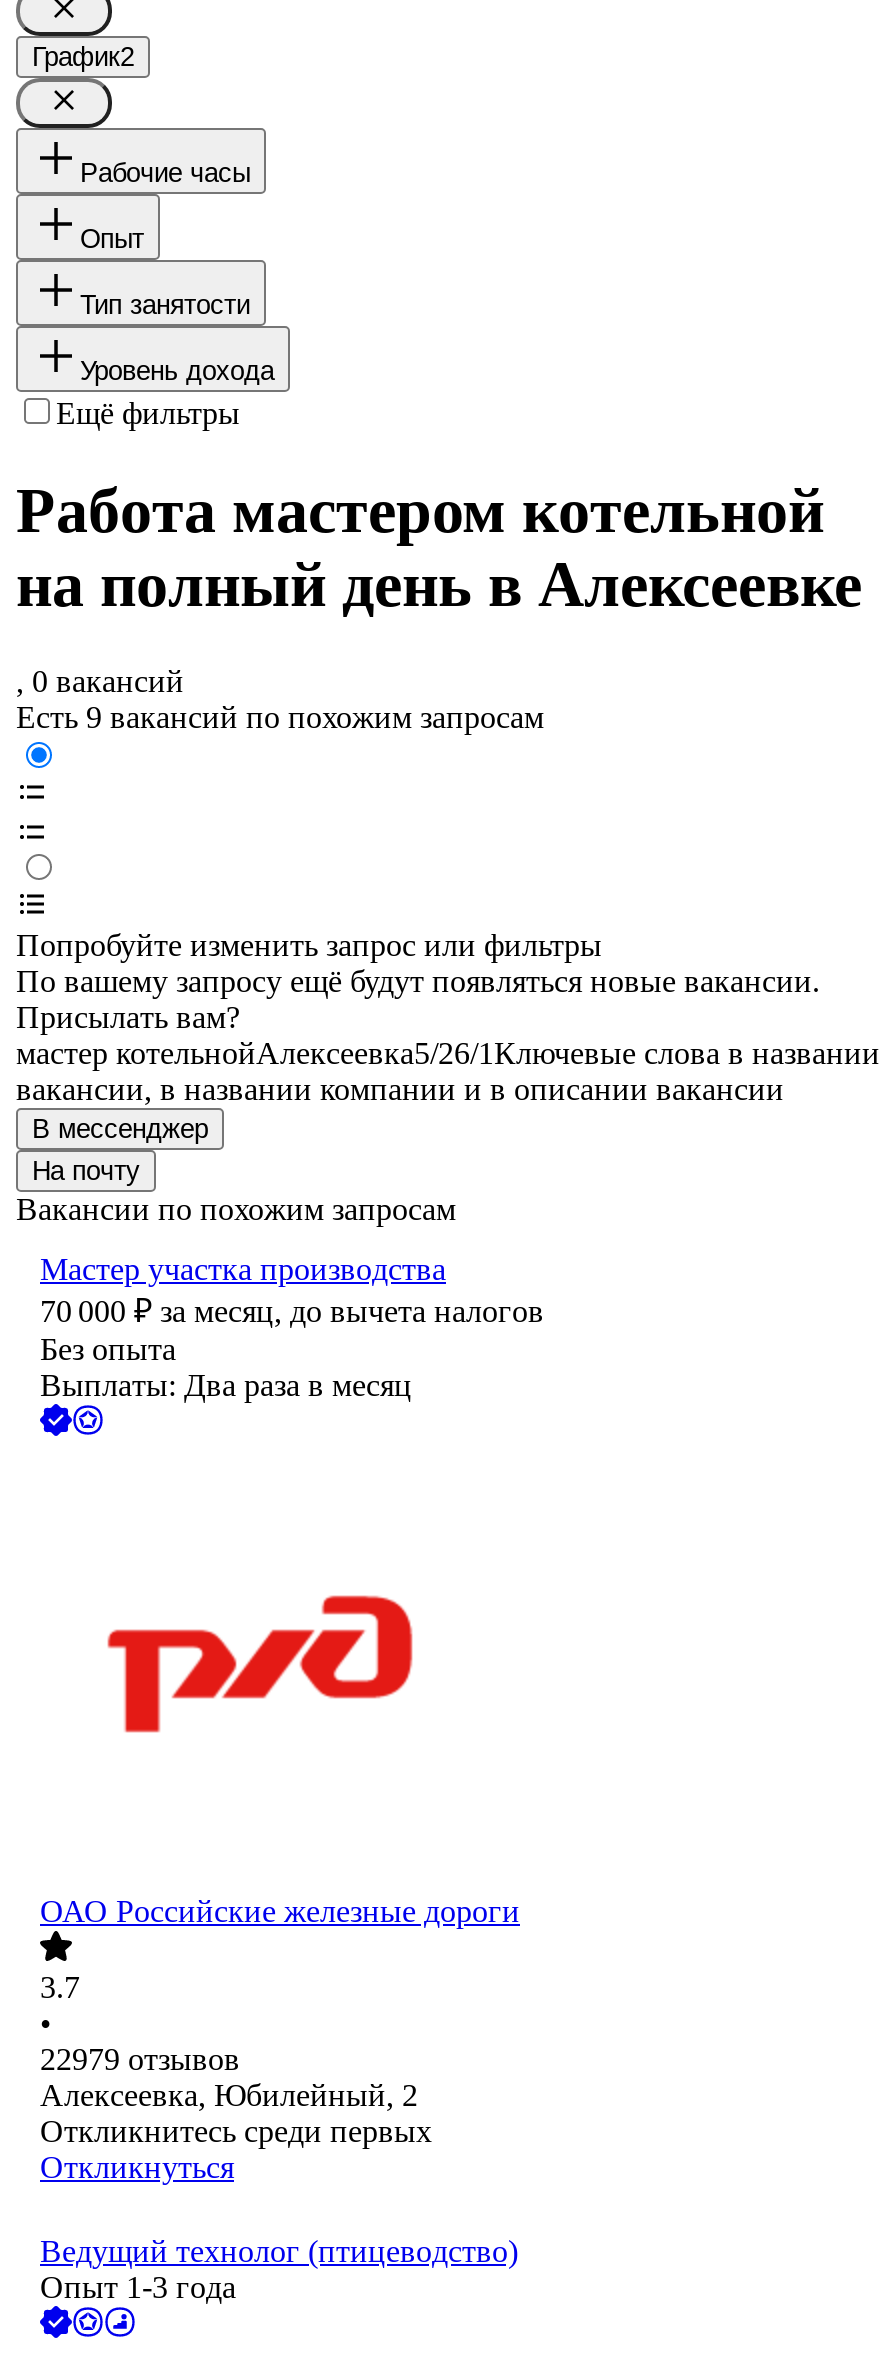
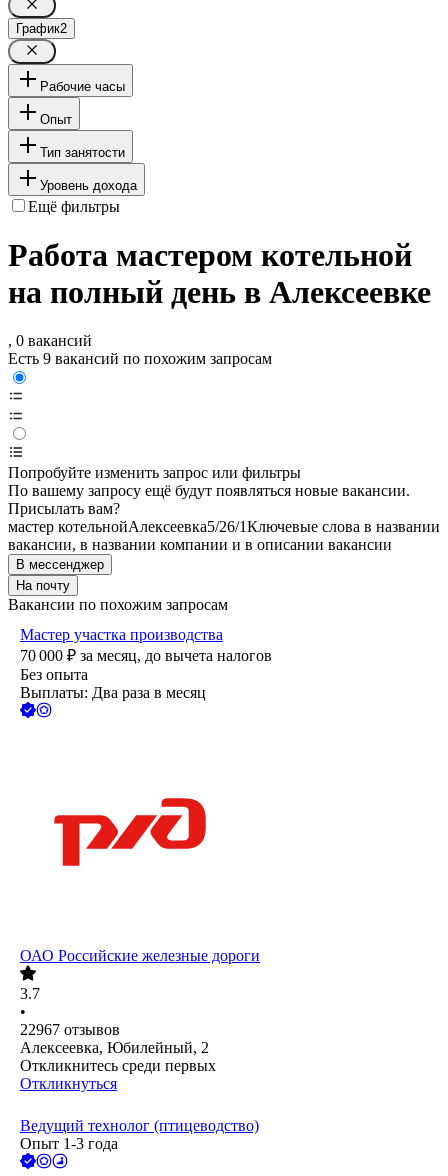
- 22979 отзывов
+ 22967 отзывов
